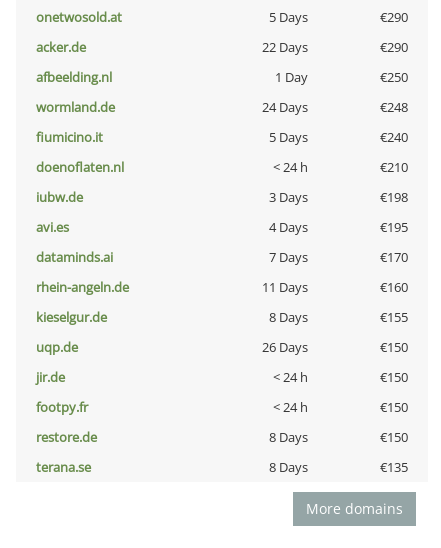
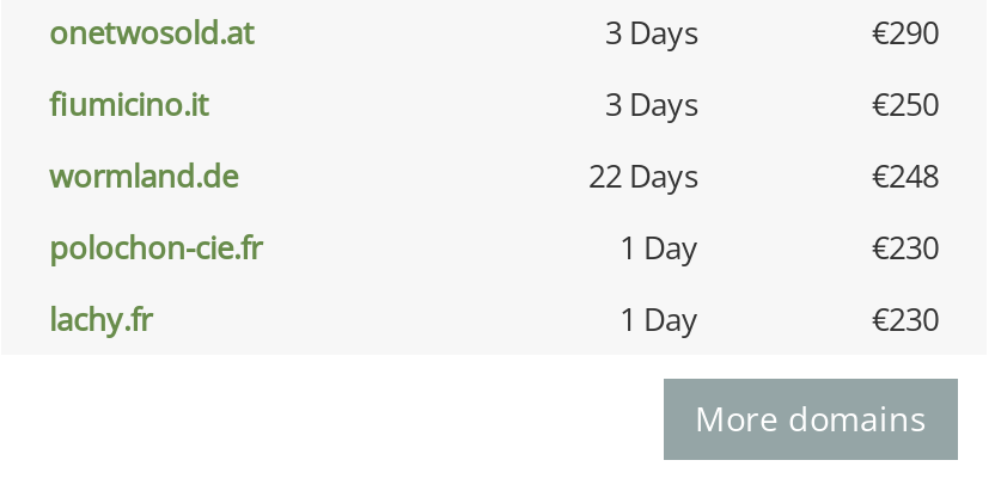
- 5 Days
+ 3 Days

- acker.de
- 22 Days
- €290
- afbeelding.nl
- 1 Day
+ fiumicino.it
+ 3 Days

- 24 Days
+ 22 Days

- fiumicino.it
- 5 Days
- €240
- doenoflaten.nl
- < 24 h
- €210
- iubw.de
- 3 Days
- €198
- avi.es
- 4 Days
- €195
- dataminds.ai
- 7 Days
- €170
- rhein-angeln.de
- 11 Days
- €160
- kieselgur.de
- 8 Days
- €155
- uqp.de
- 26 Days
- €150
- jir.de
- < 24 h
- €150
- footpy.fr
- < 24 h
- €150
- restore.de
- 8 Days
- €150
- terana.se
- 8 Days
- €135
+ polochon-cie.fr
+ 1 Day
+ €230
+ lachy.fr
+ 1 Day
+ €230
